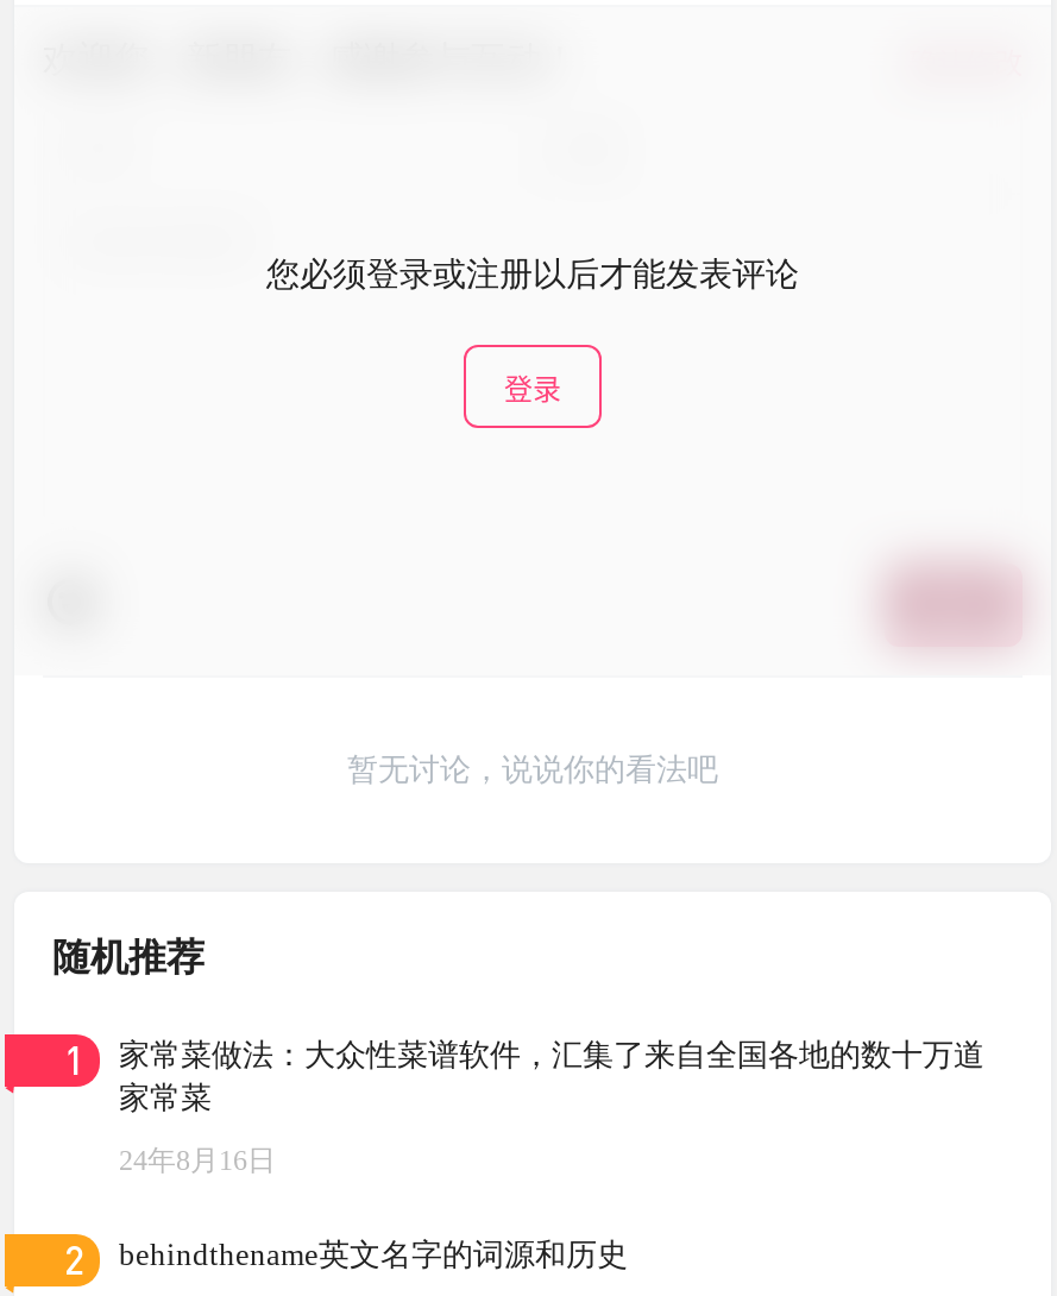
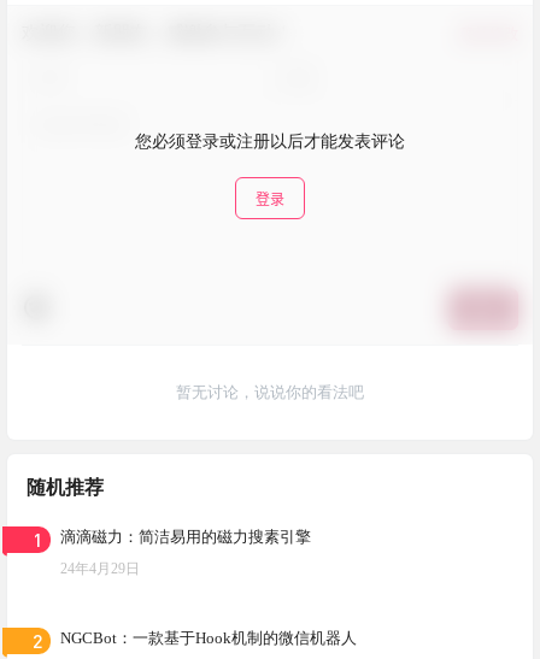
- 家常菜做法：大众性菜谱软件，汇集了来自全国各地的数十万道
- 家常菜
+ 滴滴磁力：简洁易用的磁力搜素引擎

- 24年8月16日
+ 24年4月29日

- behindthename英文名字的词源和历史
+ NGCBot：一款基于Hook机制的微信机器人
